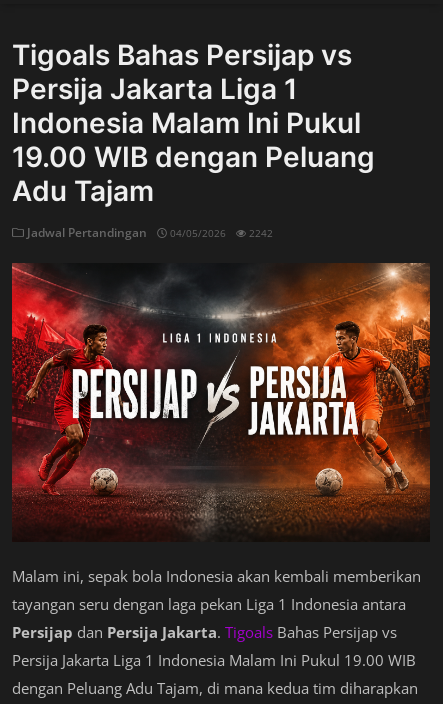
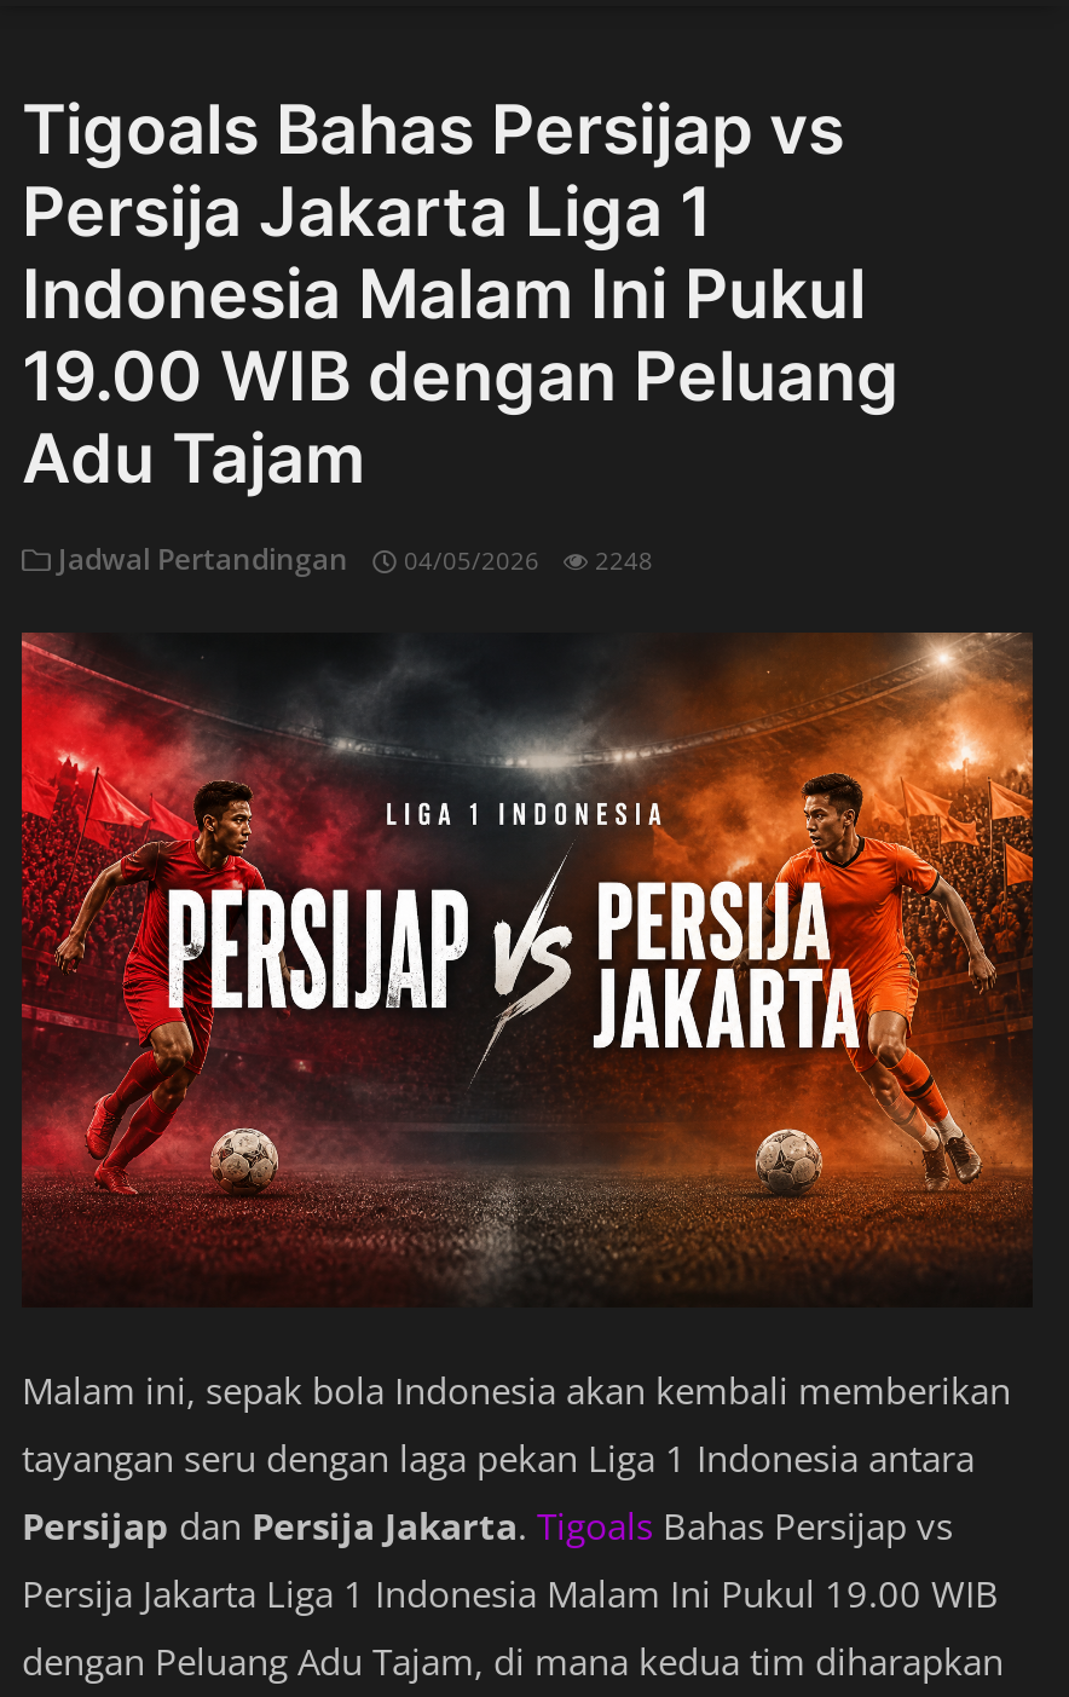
- Jadwal Pertandingan 04/05/2026 2242
+ Jadwal Pertandingan 04/05/2026 2248
